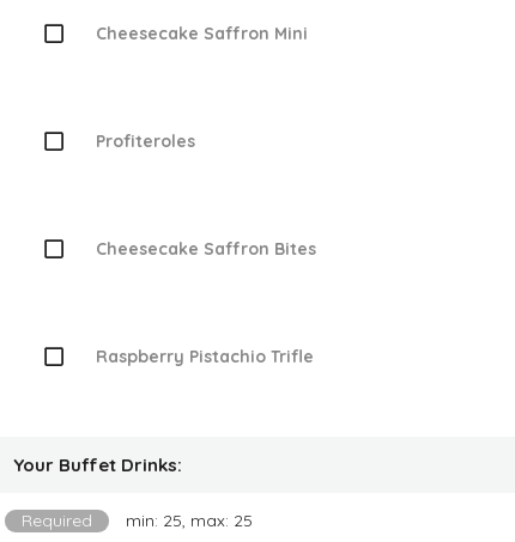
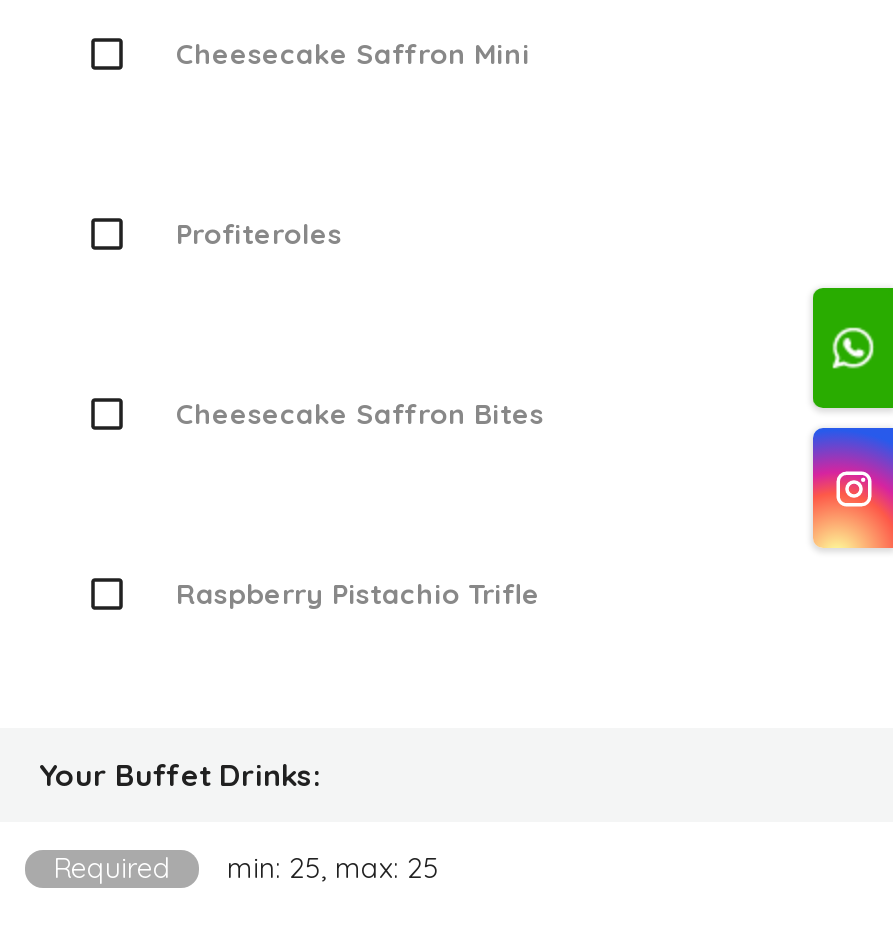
+ [image]

+ [image]
